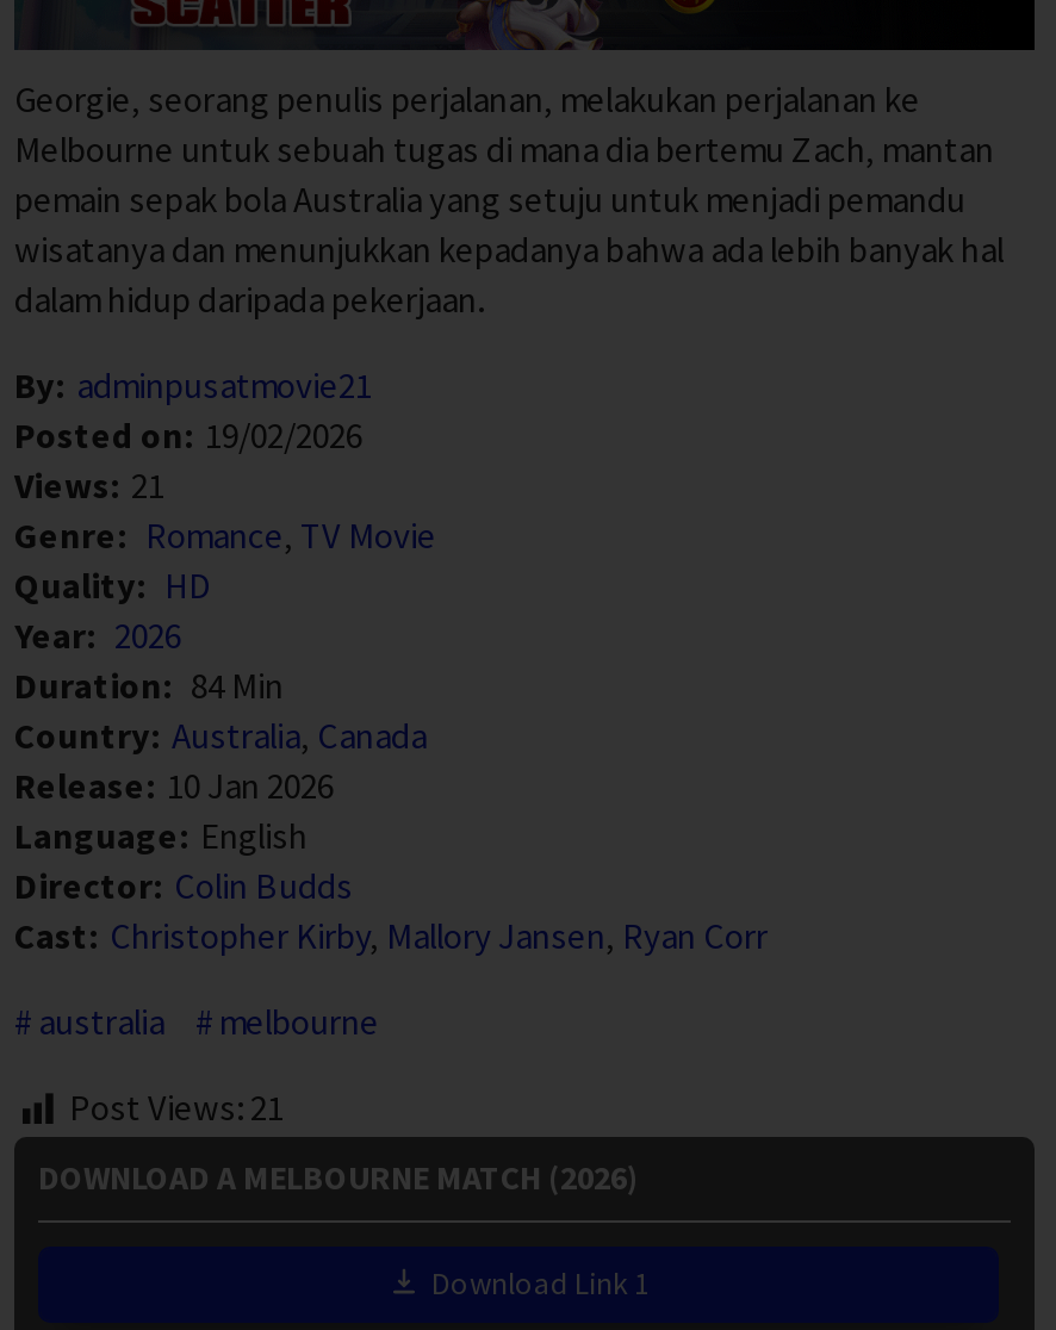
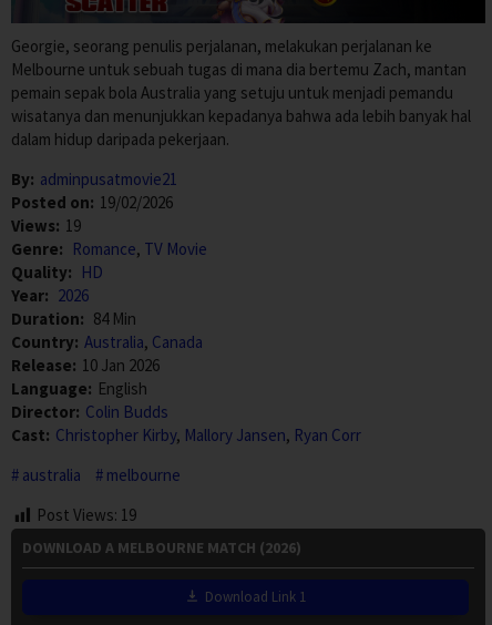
- Views: 21
+ Views: 19

- Post Views: 21
+ Post Views: 19
